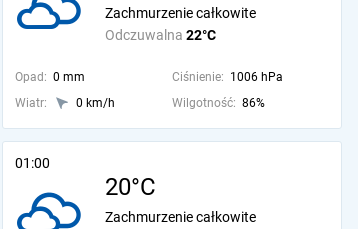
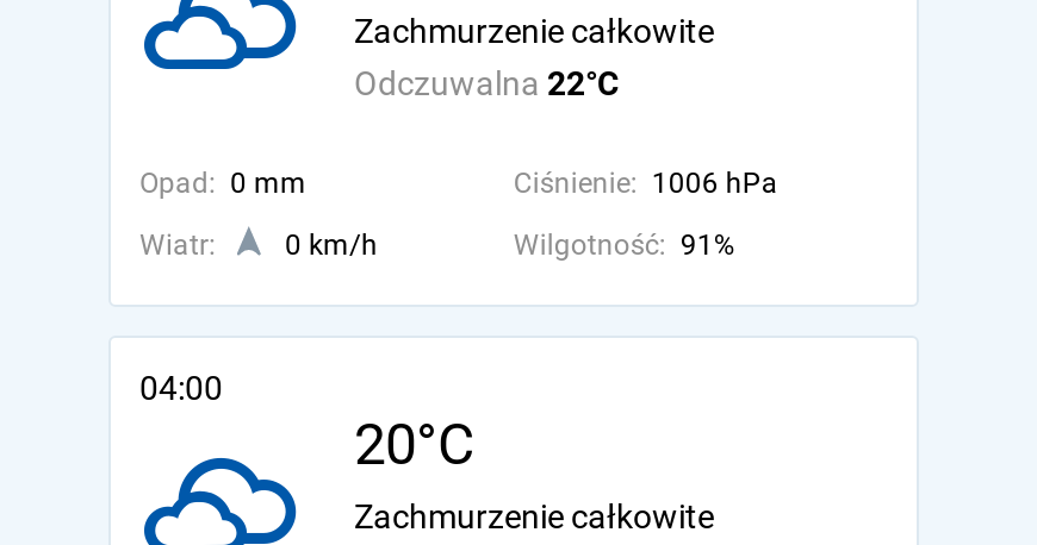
- Wilgotność: 86%
+ Wilgotność: 91%

- 01:00
+ 04:00
